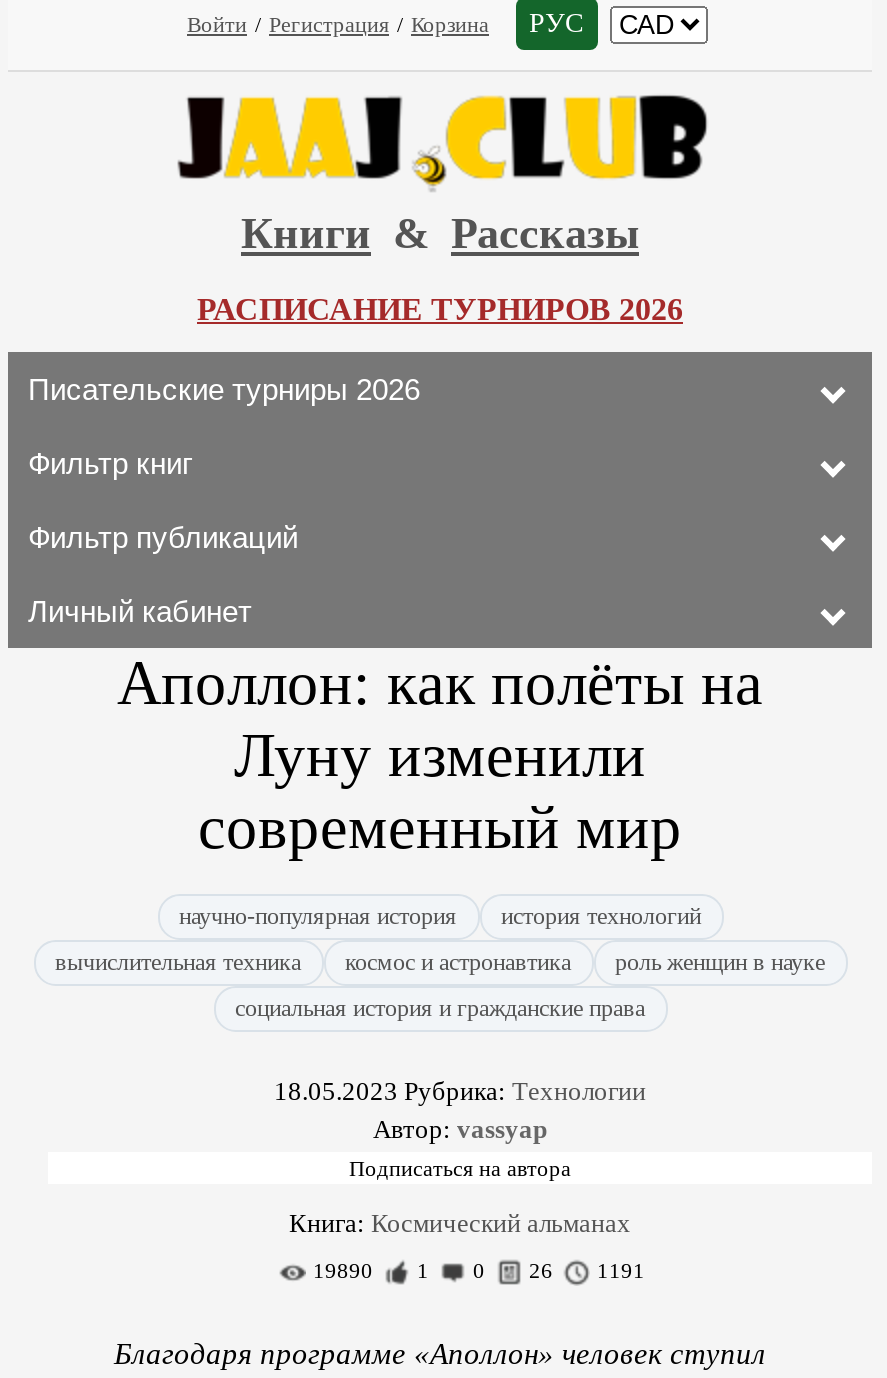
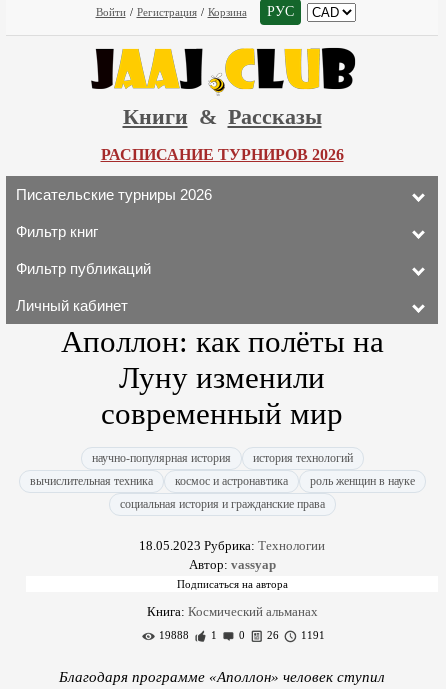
- 19890 1 0 26 1191
+ 19888 1 0 26 1191
